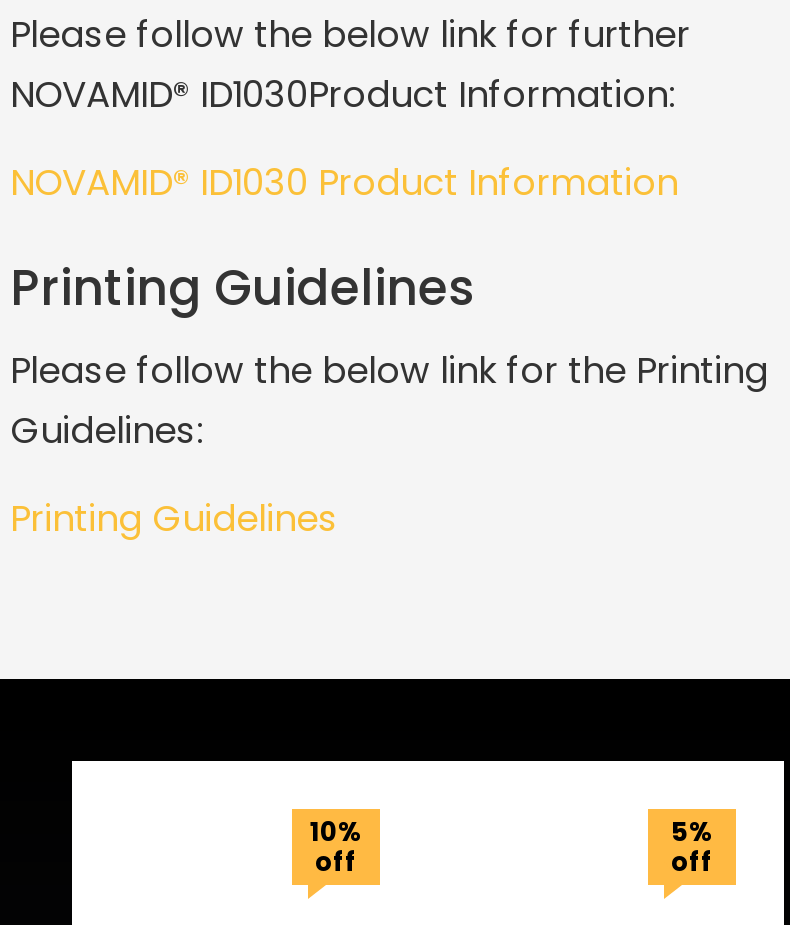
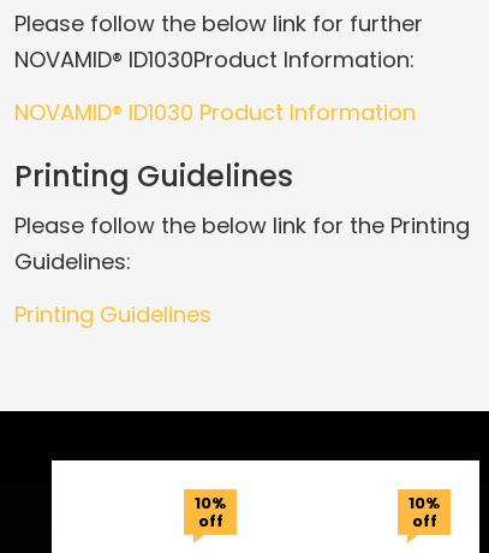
- 5%
- off

+ 10%
+ off
